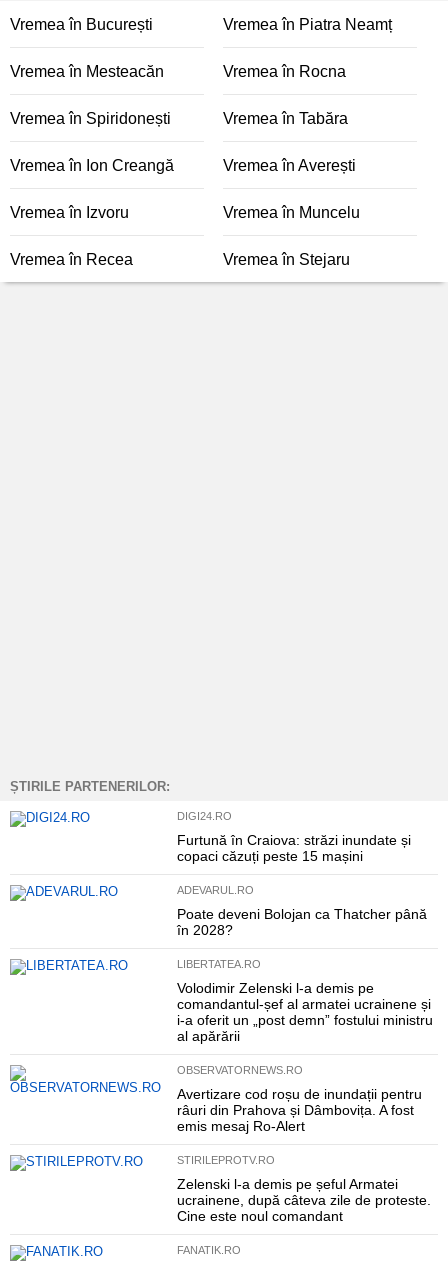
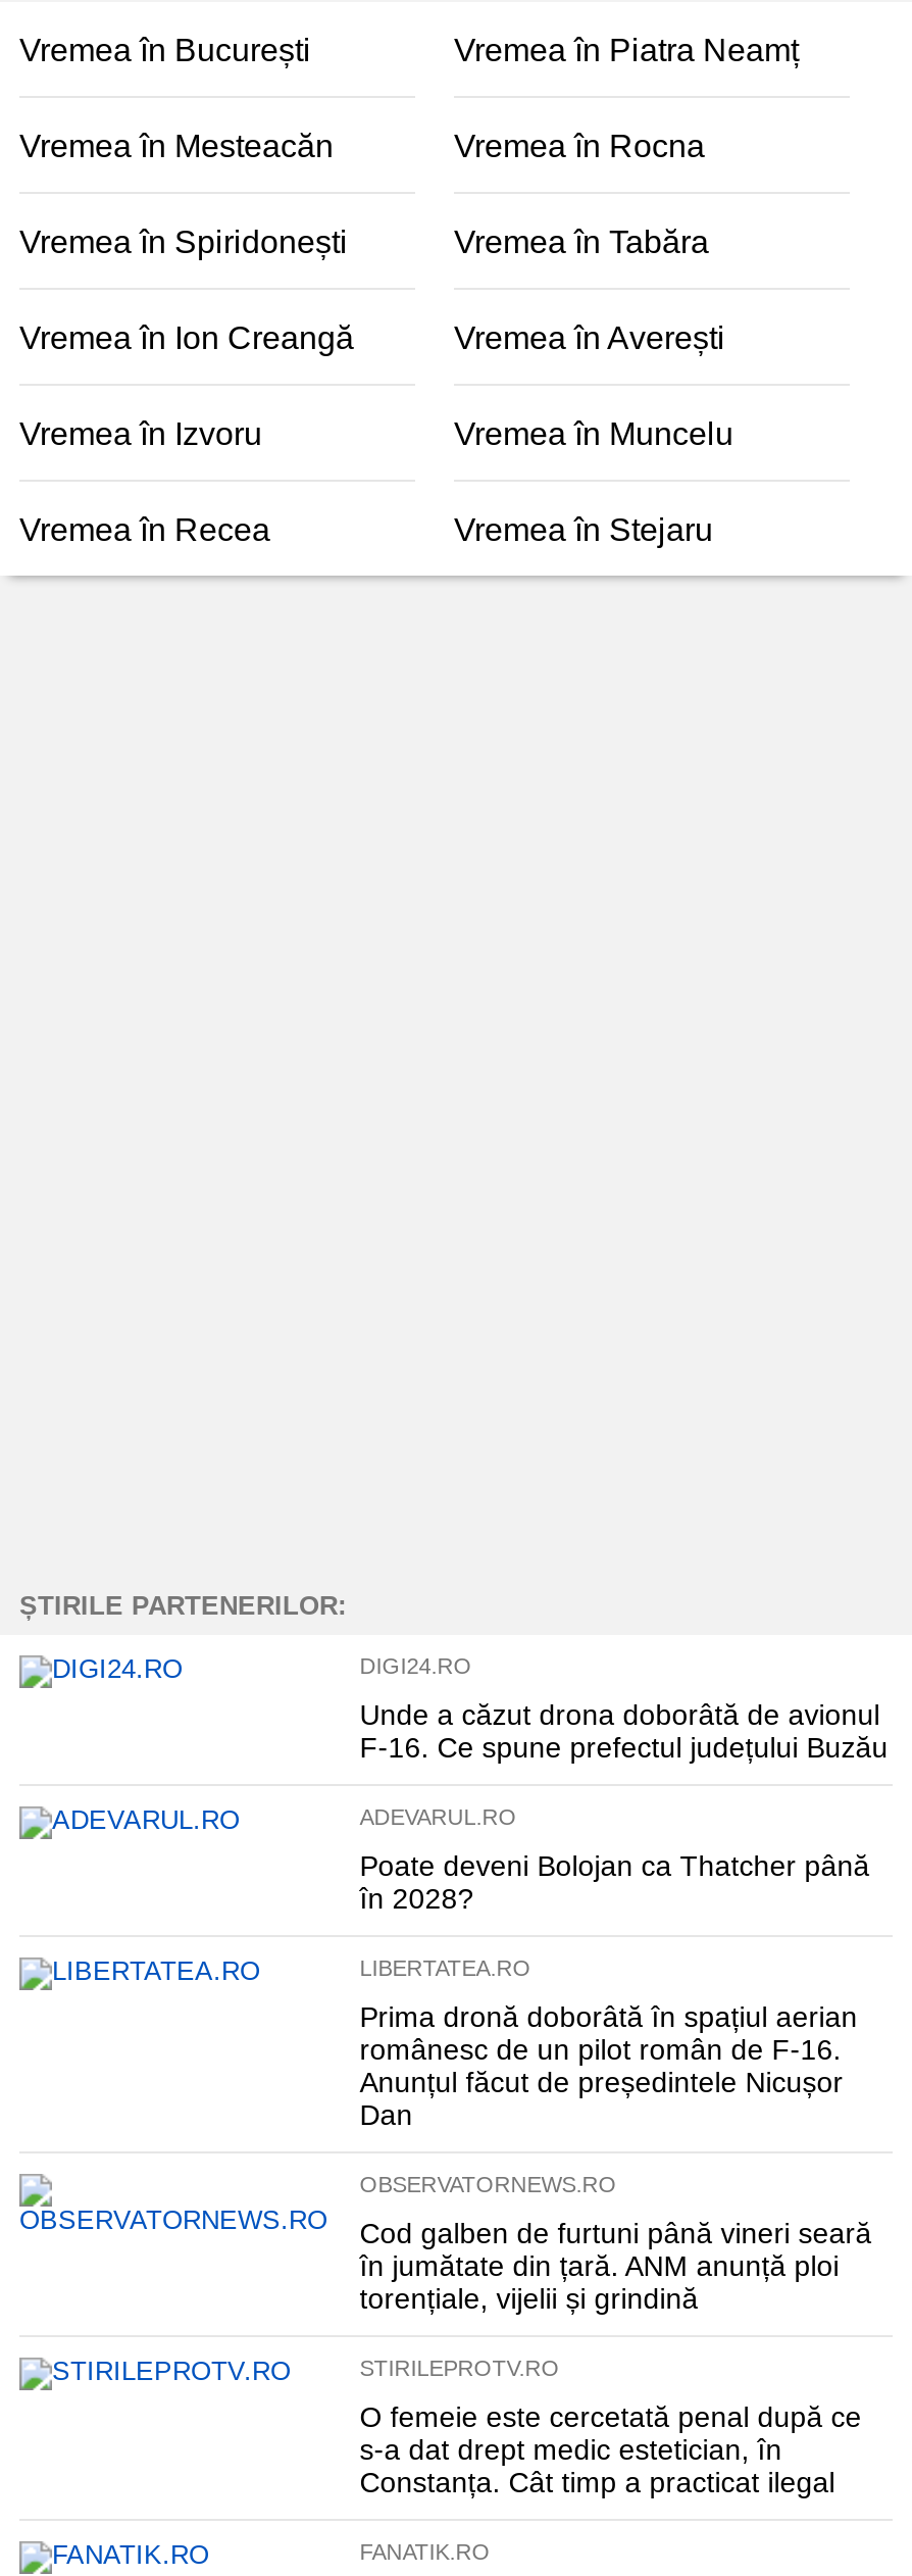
- Furtună în Craiova: străzi inundate și
- copaci căzuți peste 15 mașini
+ Unde a căzut drona doborâtă de avionul
+ F-16. Ce spune prefectul județului Buzău

- Volodimir Zelenski l-a demis pe
- comandantul-șef al armatei ucrainene și
- i-a oferit un „post demn” fostului ministru
- al apărării
+ Prima dronă doborâtă în spațiul aerian
+ românesc de un pilot român de F-16.
+ Anunțul făcut de președintele Nicușor
+ Dan

- Avertizare cod roșu de inundații pentru
- râuri din Prahova și Dâmbovița. A fost
- emis mesaj Ro-Alert
+ Cod galben de furtuni până vineri seară
+ în jumătate din țară. ANM anunță ploi
+ torențiale, vijelii și grindină

- Zelenski l-a demis pe șeful Armatei
- ucrainene, după câteva zile de proteste.
- Cine este noul comandant
+ O femeie este cercetată penal după ce
+ s-a dat drept medic estetician, în
+ Constanța. Cât timp a practicat ilegal
